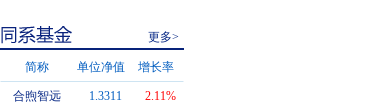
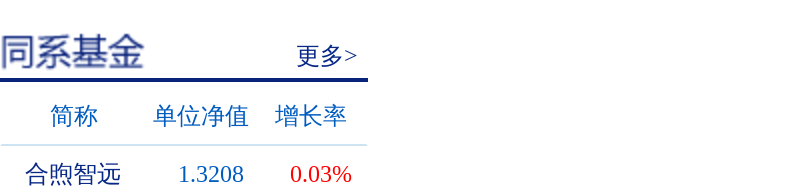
- 1.3311
+ 1.3208

- 2.11%
+ 0.03%
